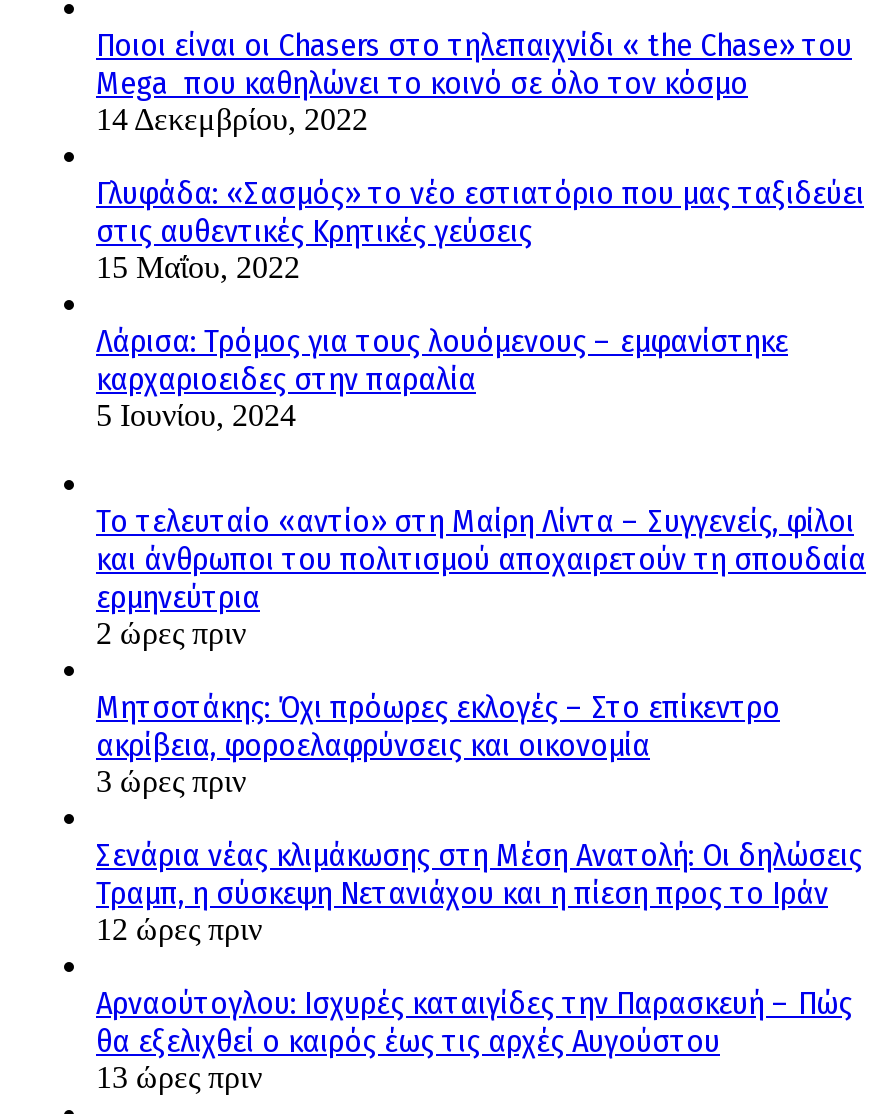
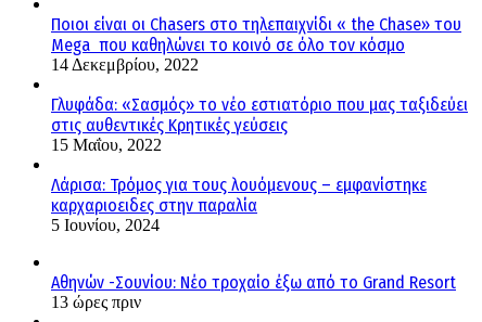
- Το τελευταίο «αντίο» στη Μαίρη Λίντα – Συγγενείς, φίλοι
- και άνθρωποι του πολιτισμού αποχαιρετούν τη σπουδαία
- ερμηνεύτρια
- 2 ώρες πριν
- Μητσοτάκης: Όχι πρόωρες εκλογές – Στο επίκεντρο
- ακρίβεια, φοροελαφρύνσεις και οικονομία
- 3 ώρες πριν
- Σενάρια νέας κλιμάκωσης στη Μέση Ανατολή: Οι δηλώσεις
- Τραμπ, η σύσκεψη Νετανιάχου και η πίεση προς το Ιράν
- 12 ώρες πριν
- Αρναούτογλου: Ισχυρές καταιγίδες την Παρασκευή – Πώς
- θα εξελιχθεί ο καιρός έως τις αρχές Αυγούστου
+ Αθηνών -Σουνίου: Νέο τροχαίο έξω από το Grand Resort
